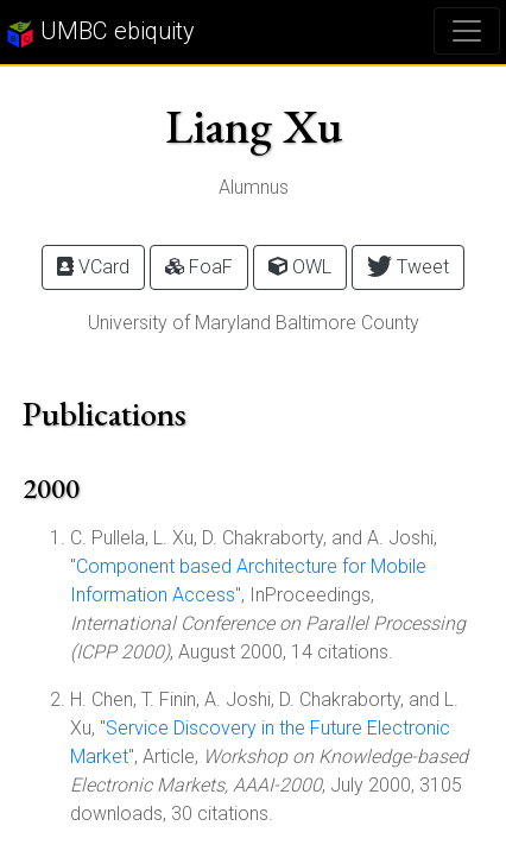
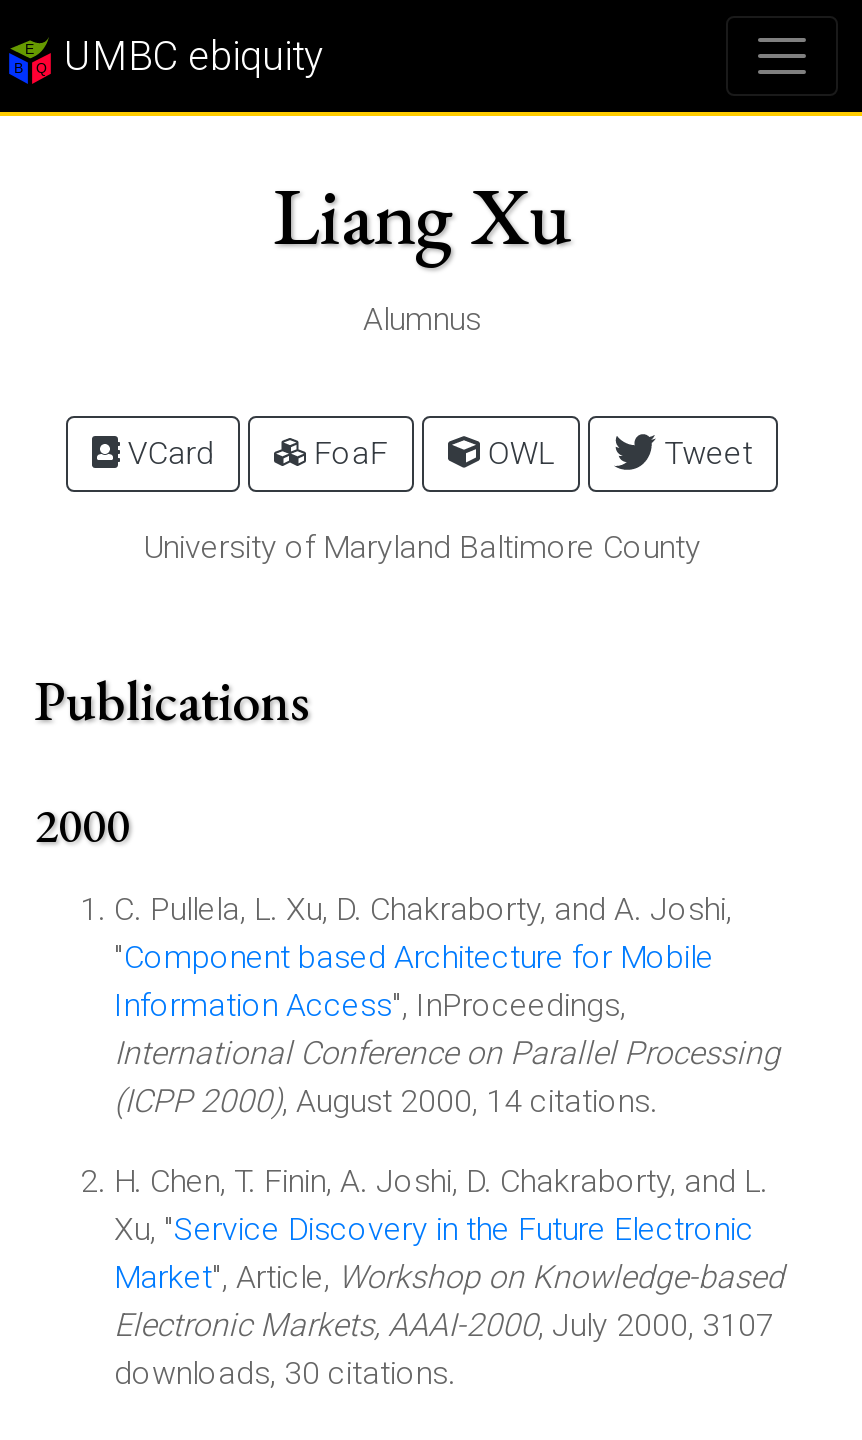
- Electronic Markets, AAAI-2000, July 2000, 3105
+ Electronic Markets, AAAI-2000, July 2000, 3107
